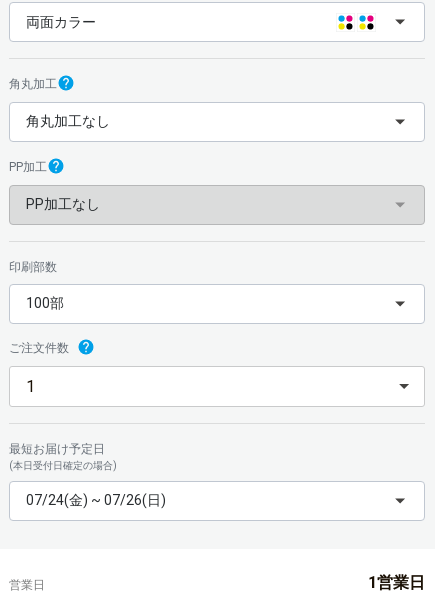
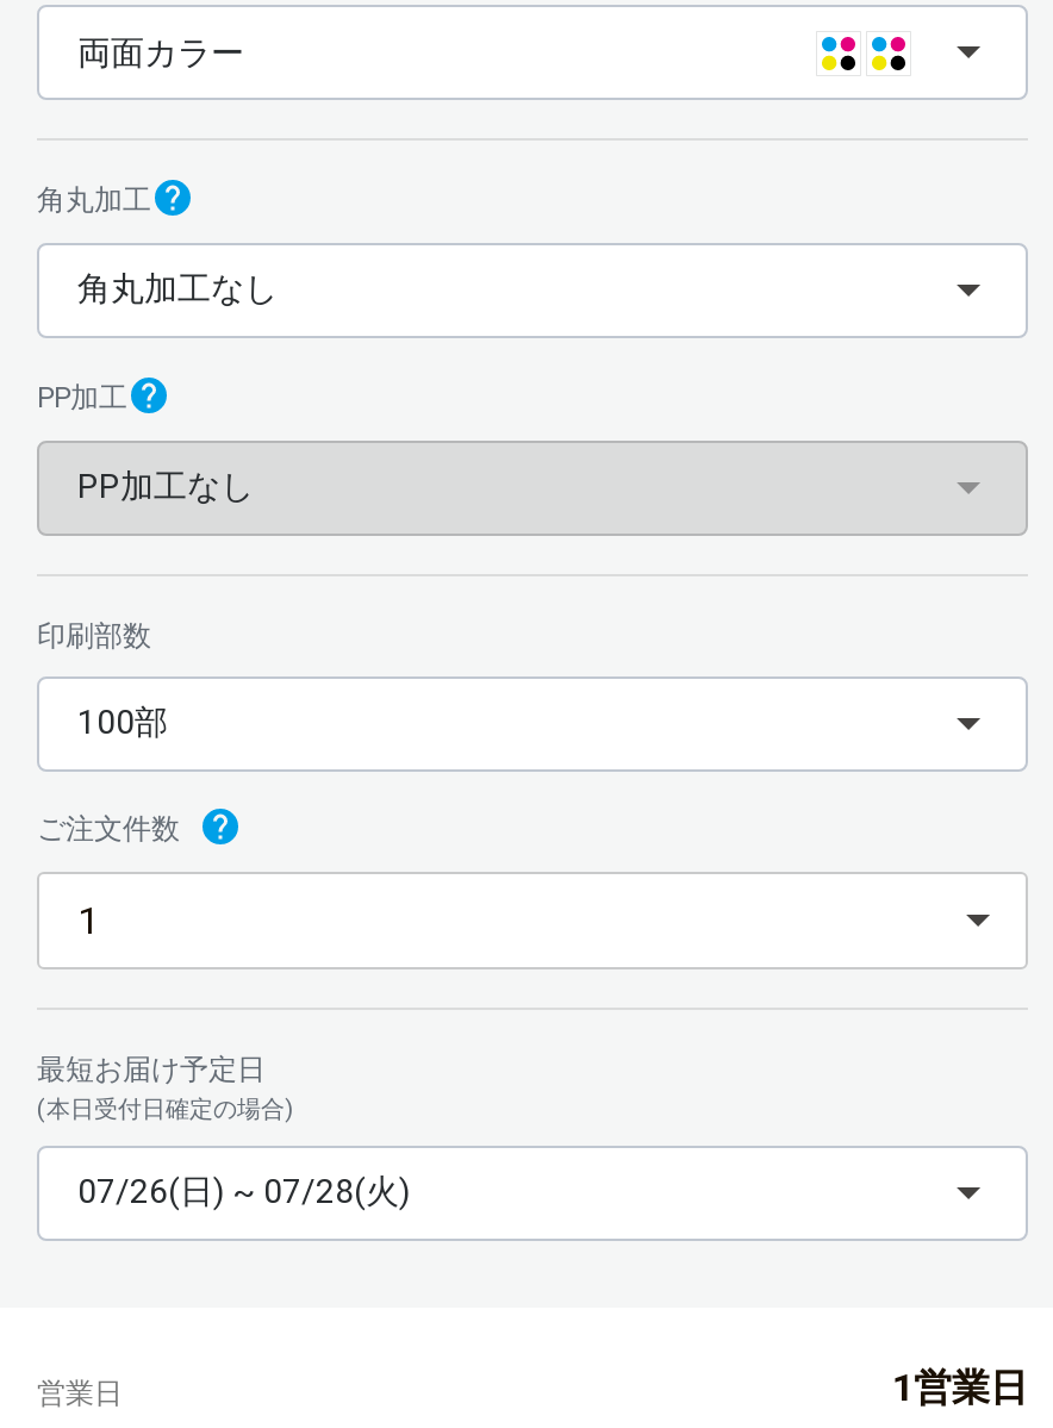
- 07/24(金) ~ 07/26(日)
+ 07/26(日) ~ 07/28(火)
